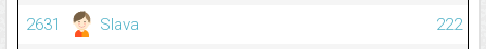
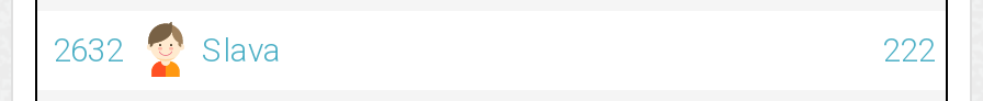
- 2631 Slava
+ 2632 Slava
